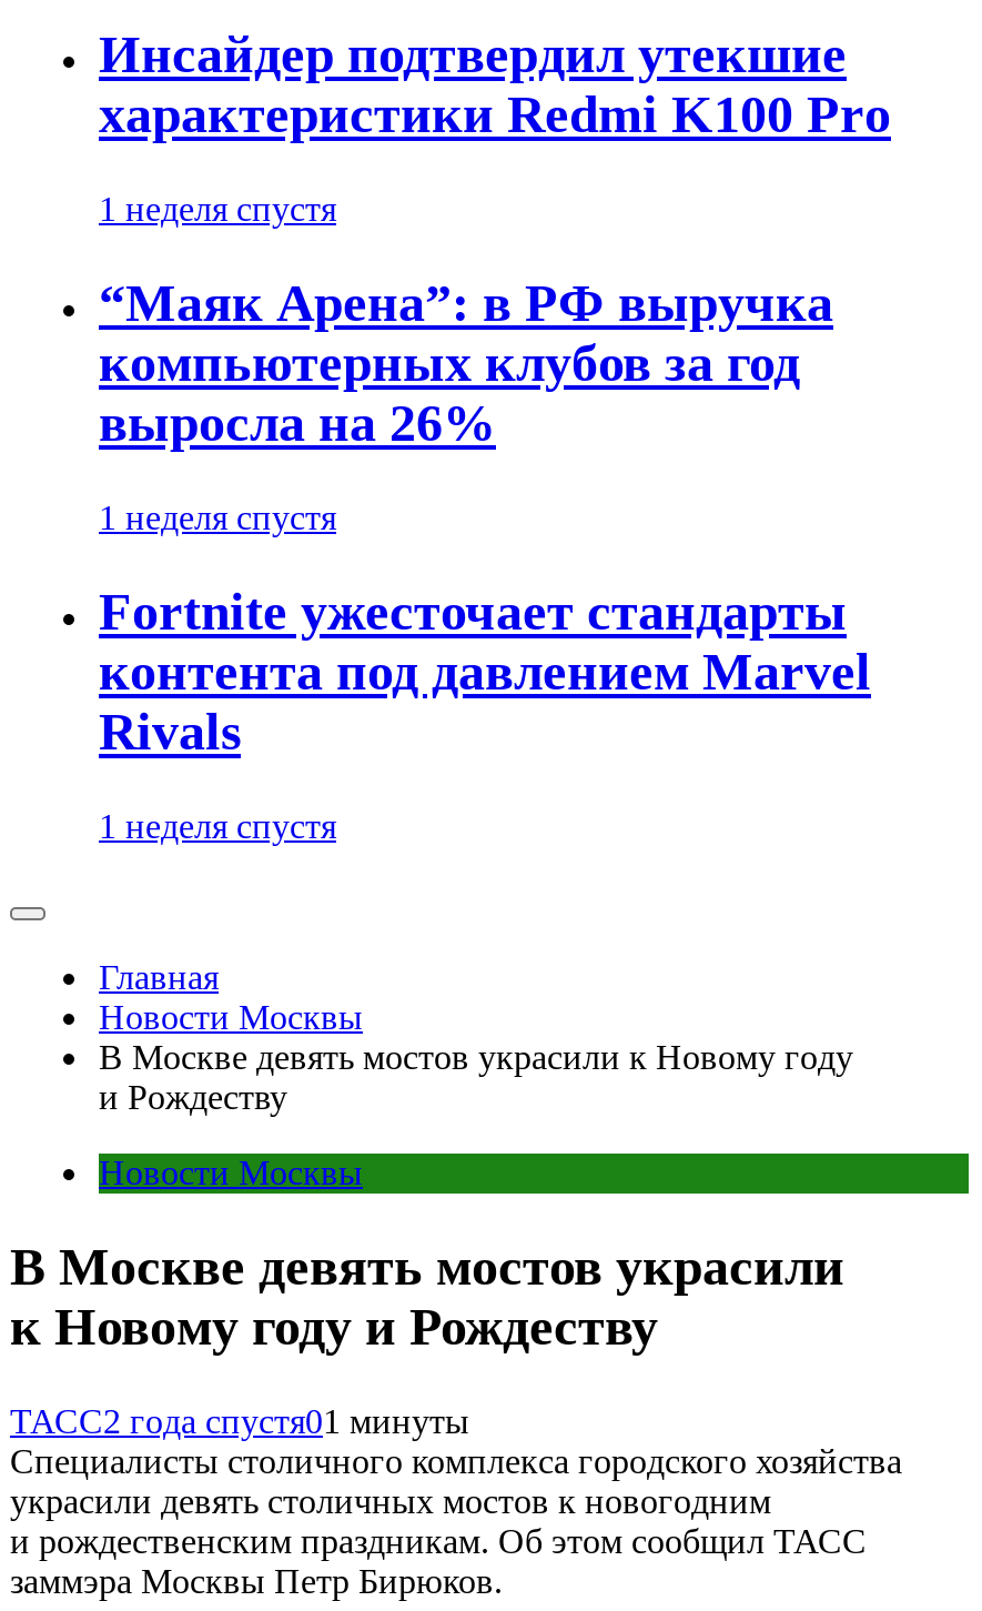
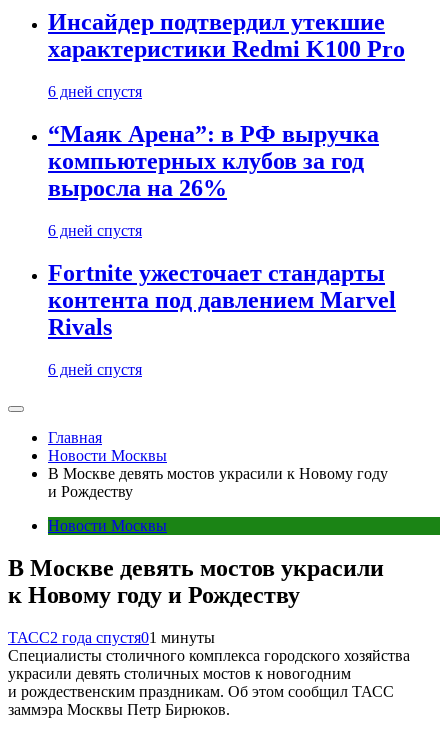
- 1 неделя спустя
+ 6 дней спустя

- 1 неделя спустя
+ 6 дней спустя

- 1 неделя спустя
+ 6 дней спустя
